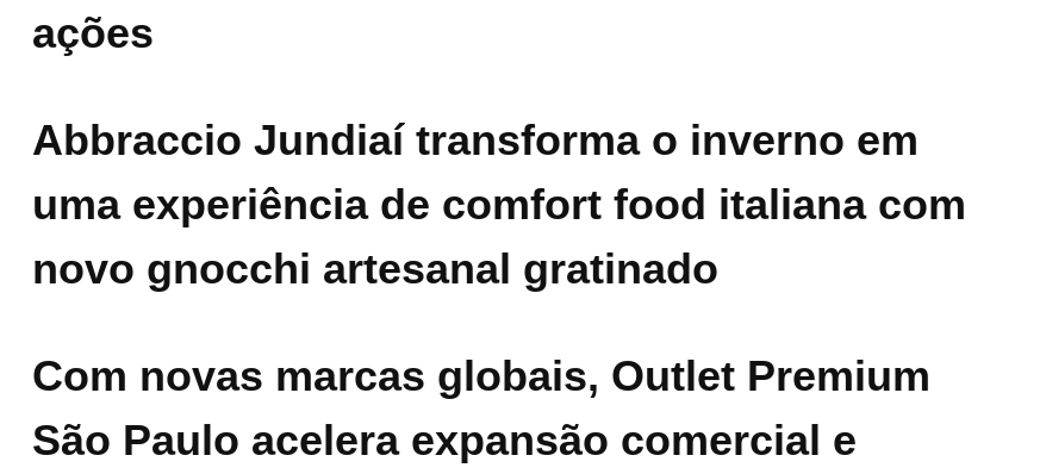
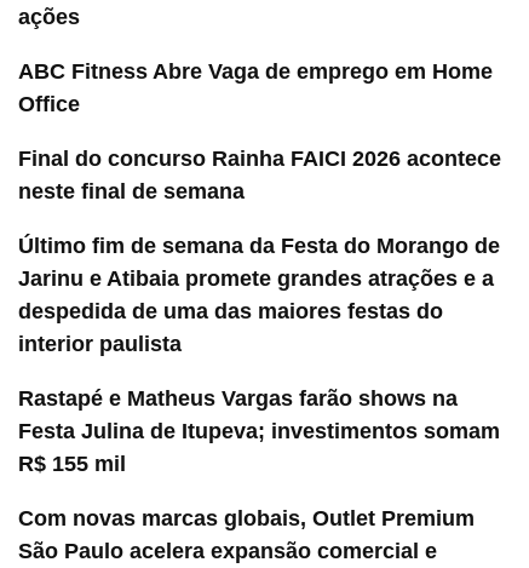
- Abbraccio Jundiaí transforma o inverno em
- uma experiência de comfort food italiana com
- novo gnocchi artesanal gratinado
+ ABC Fitness Abre Vaga de emprego em Home
+ Office
+ Final do concurso Rainha FAICI 2026 acontece
+ neste final de semana
+ Último fim de semana da Festa do Morango de
+ Jarinu e Atibaia promete grandes atrações e a
+ despedida de uma das maiores festas do
+ interior paulista
+ Rastapé e Matheus Vargas farão shows na
+ Festa Julina de Itupeva; investimentos somam
+ R$ 155 mil
